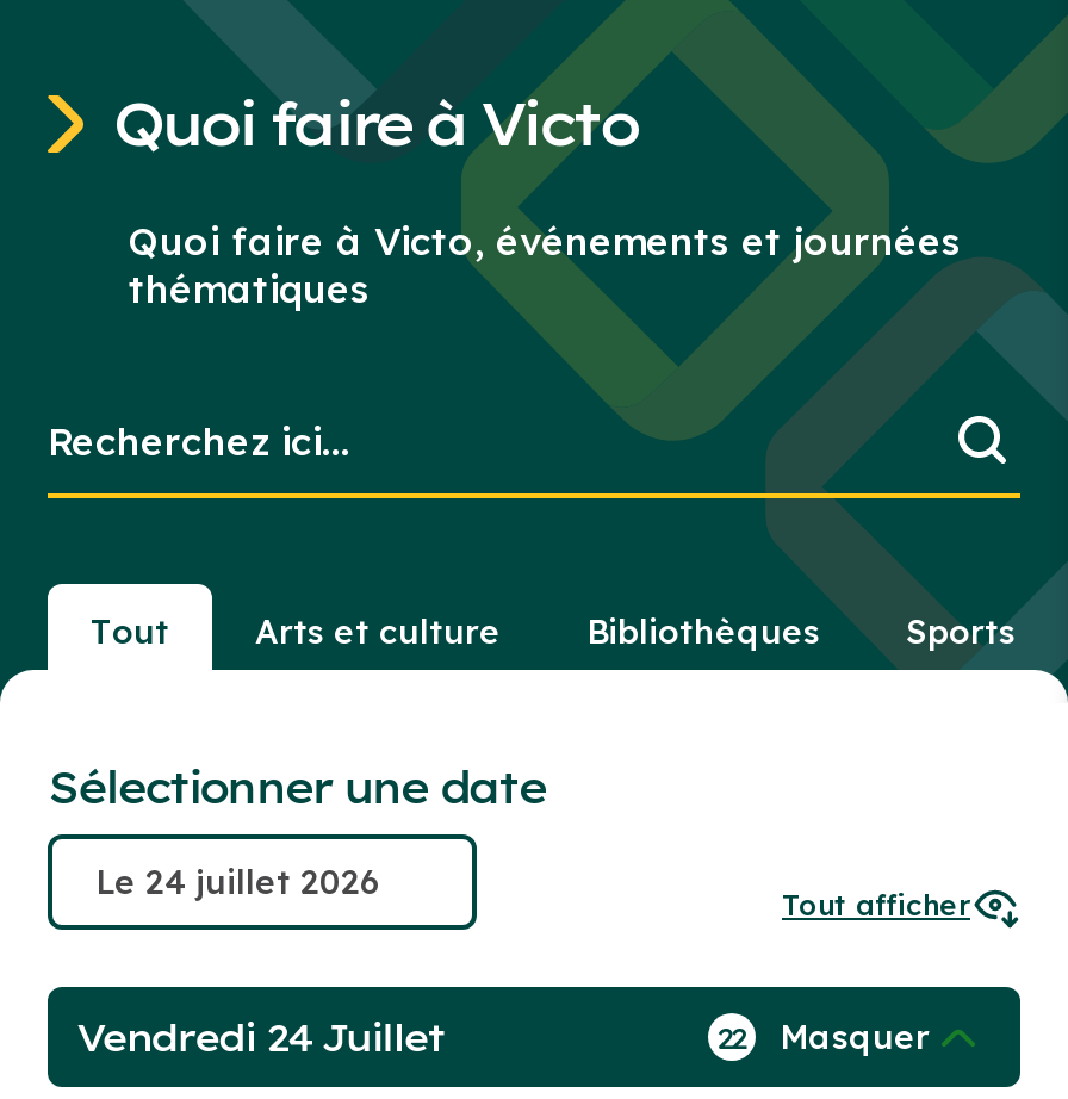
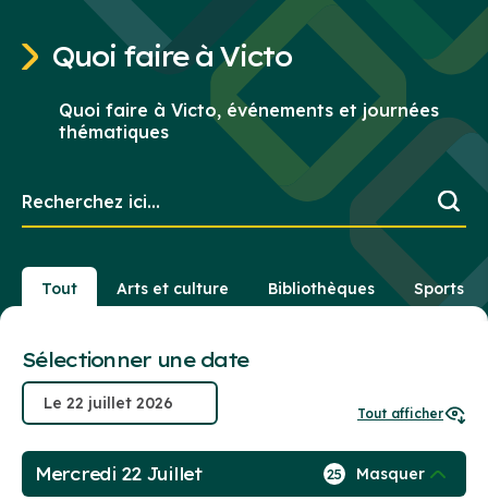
- Vendredi 24 Juillet
+ Mercredi 22 Juillet

- 22 Masquer
+ 25 Masquer
